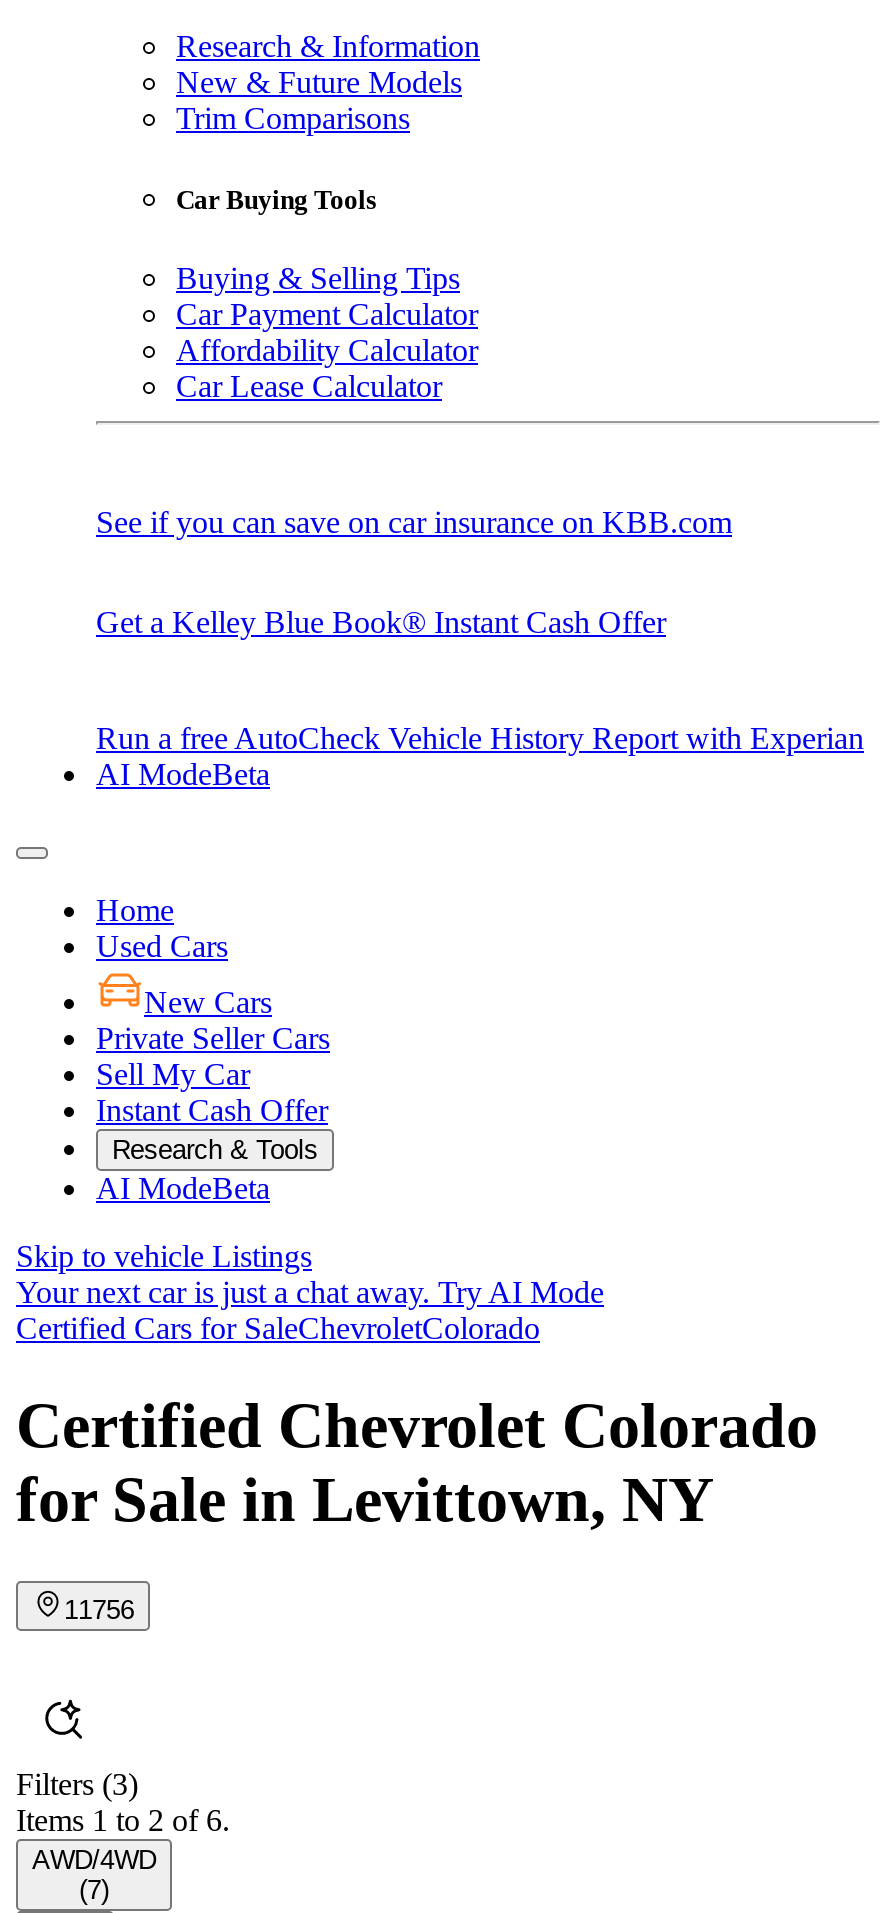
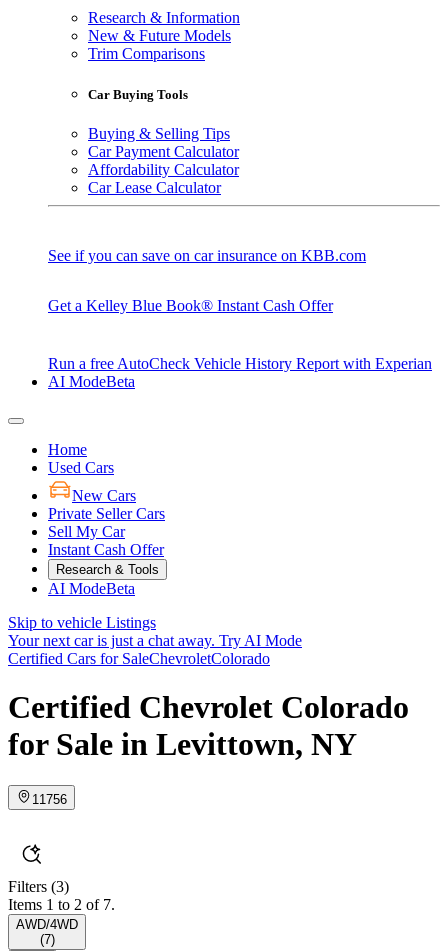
- Items 1 to 2 of 6.
+ Items 1 to 2 of 7.
